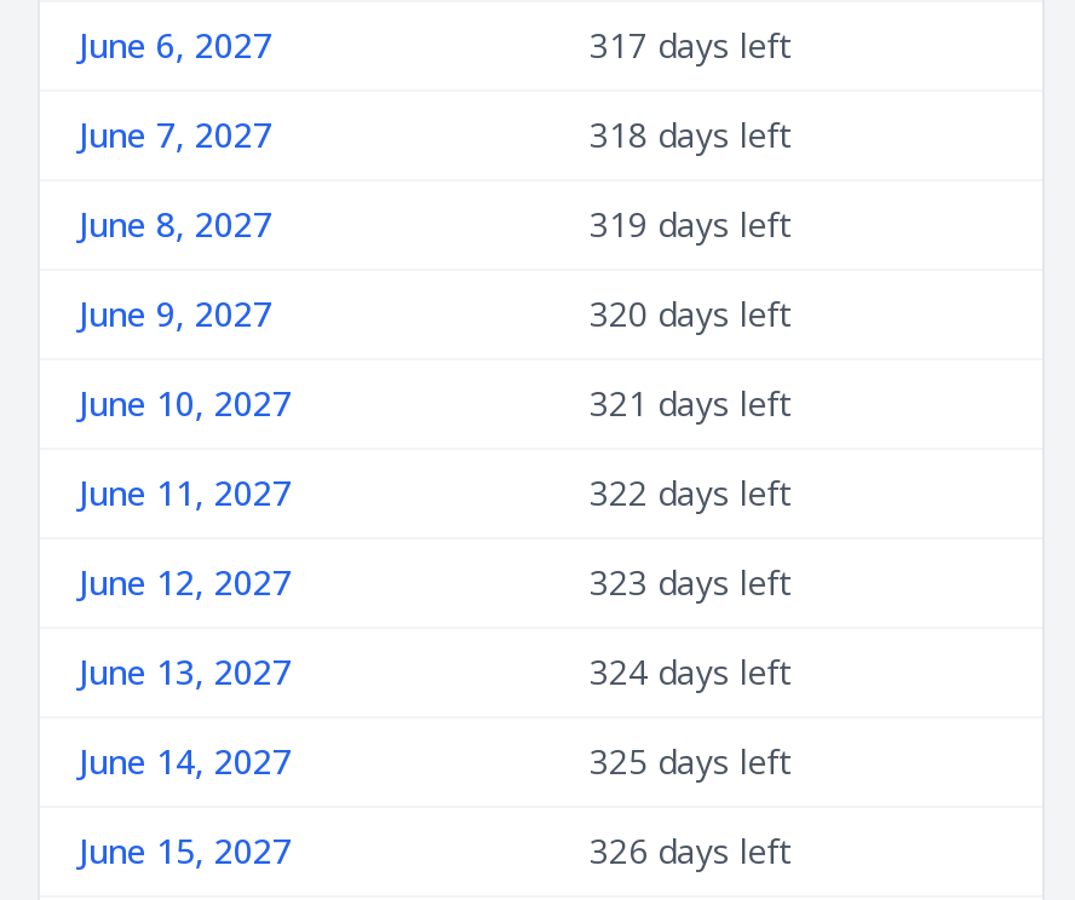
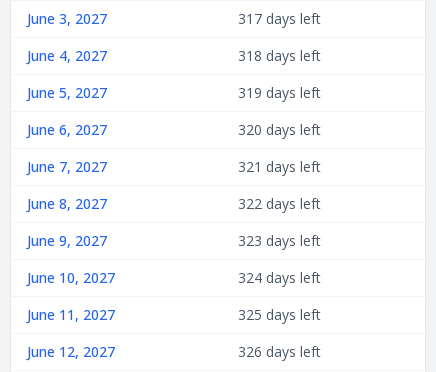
- June 6, 2027
+ June 3, 2027

- June 7, 2027
+ June 4, 2027

- June 8, 2027
+ June 5, 2027

- June 9, 2027
+ June 6, 2027

- June 10, 2027
+ June 7, 2027

- June 11, 2027
+ June 8, 2027

- June 12, 2027
+ June 9, 2027

- June 13, 2027
+ June 10, 2027

- June 14, 2027
+ June 11, 2027

- June 15, 2027
+ June 12, 2027
